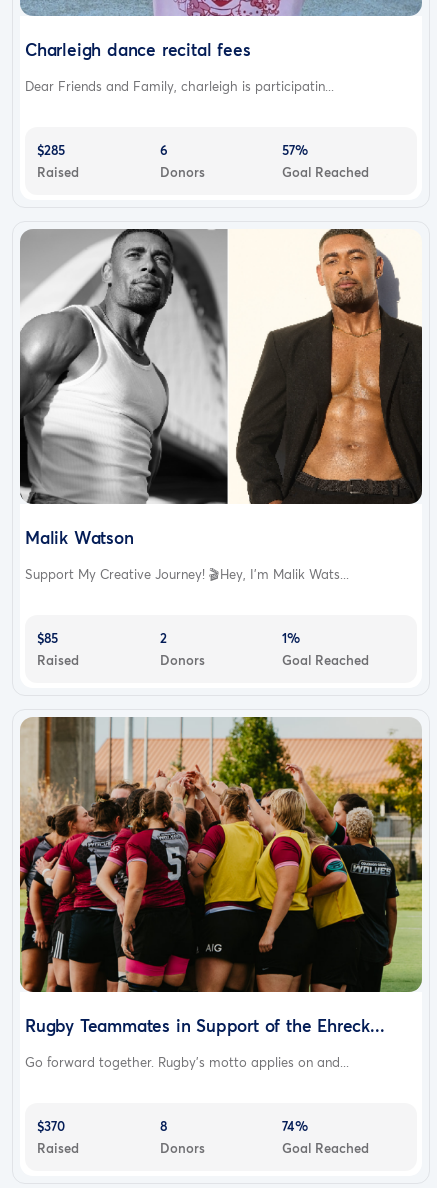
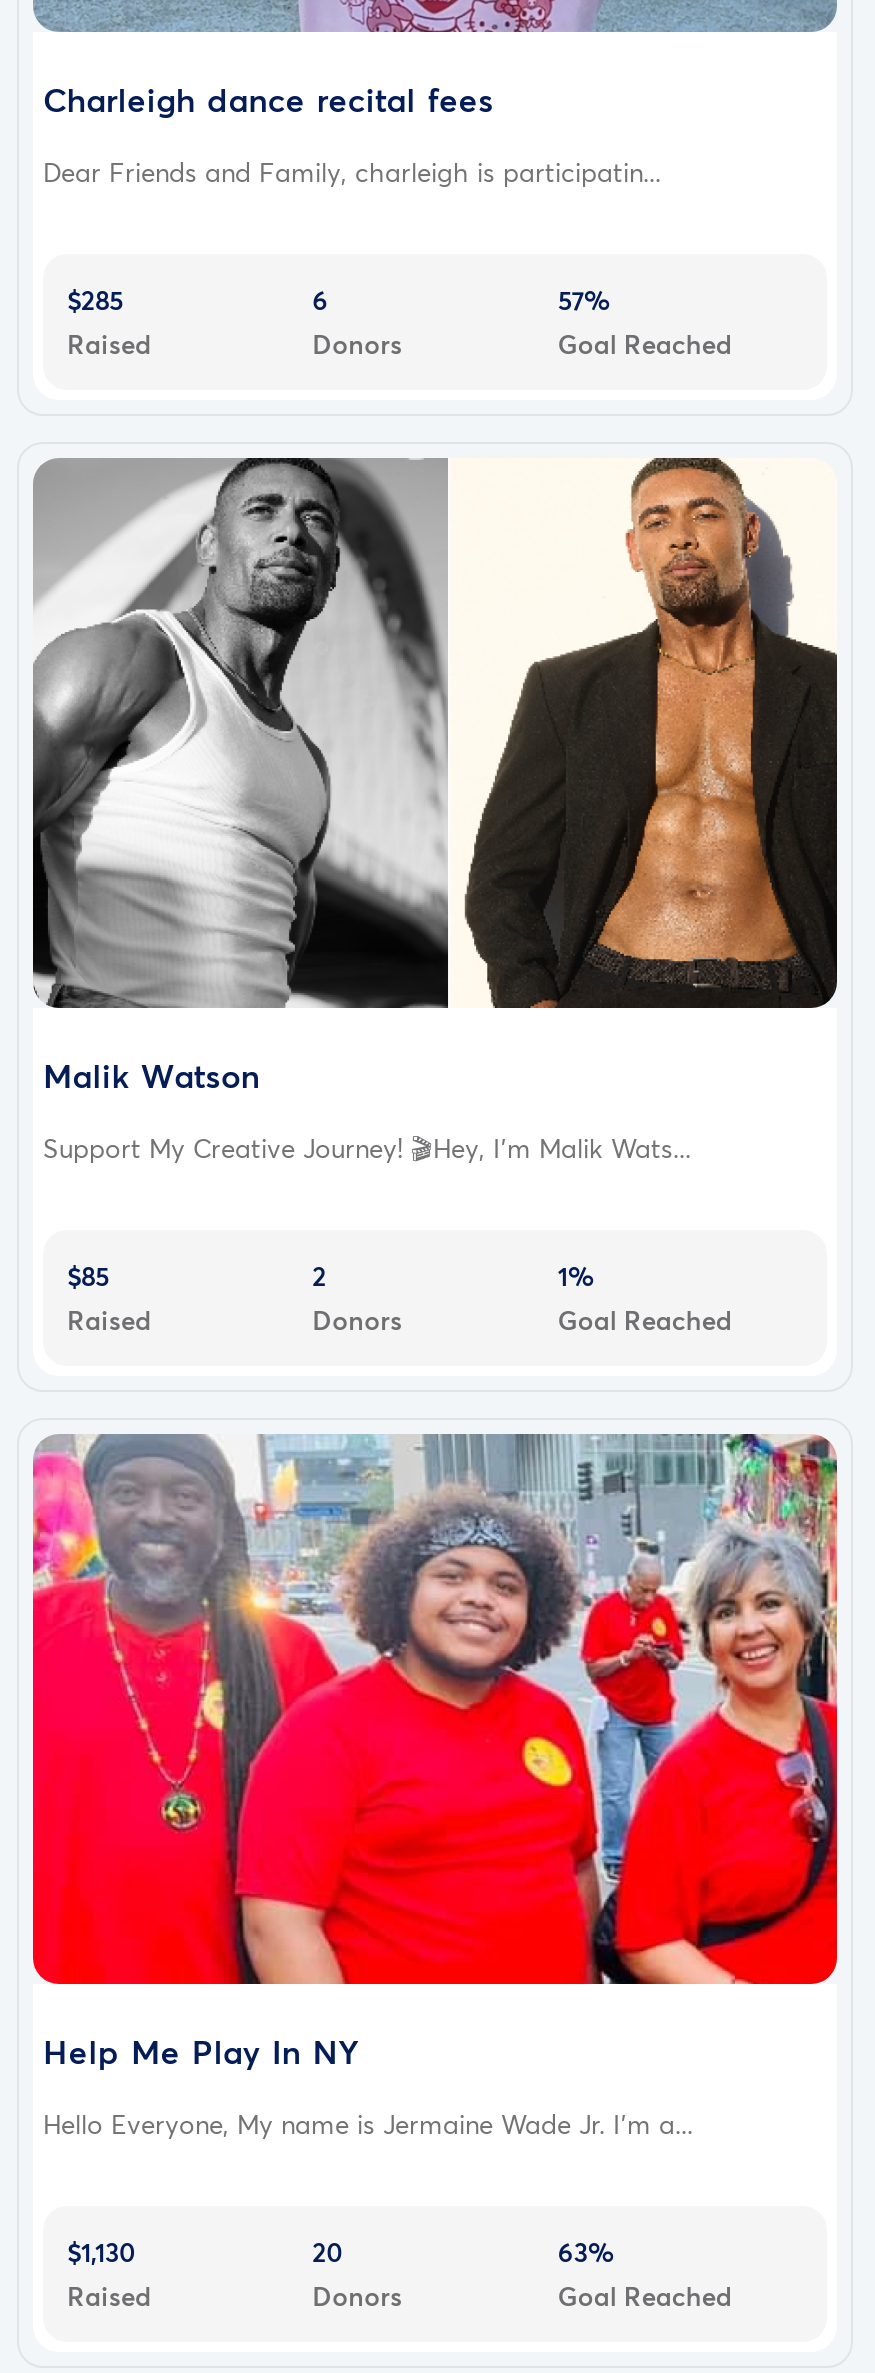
- [image]
- Rugby Teammates in Support of the Ehreck...
+ [image]
+ Help Me Play In NY

- Go forward together. Rugby’s motto applies on and...
+ Hello Everyone, My name is Jermaine Wade Jr. I’m a...

- $370
+ $1,130

- 8
+ 20

- 74%
+ 63%
